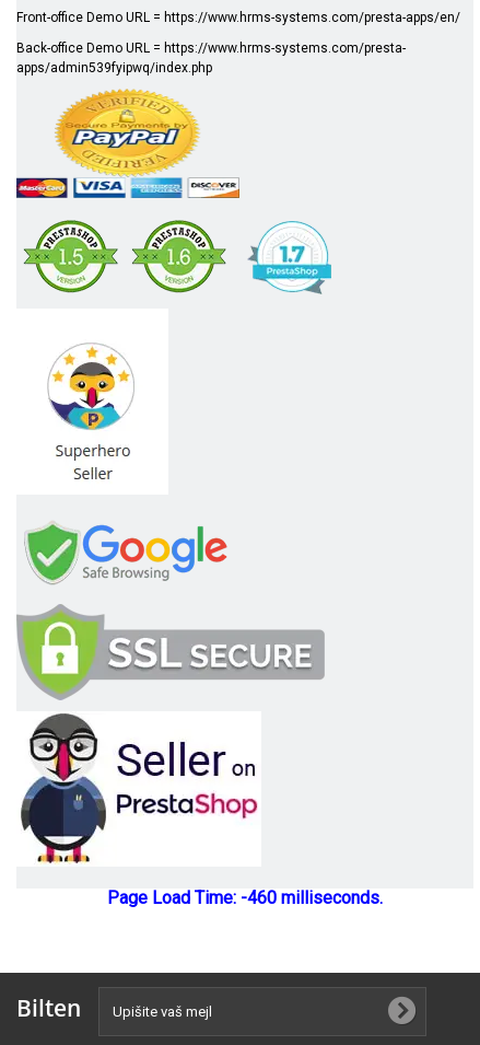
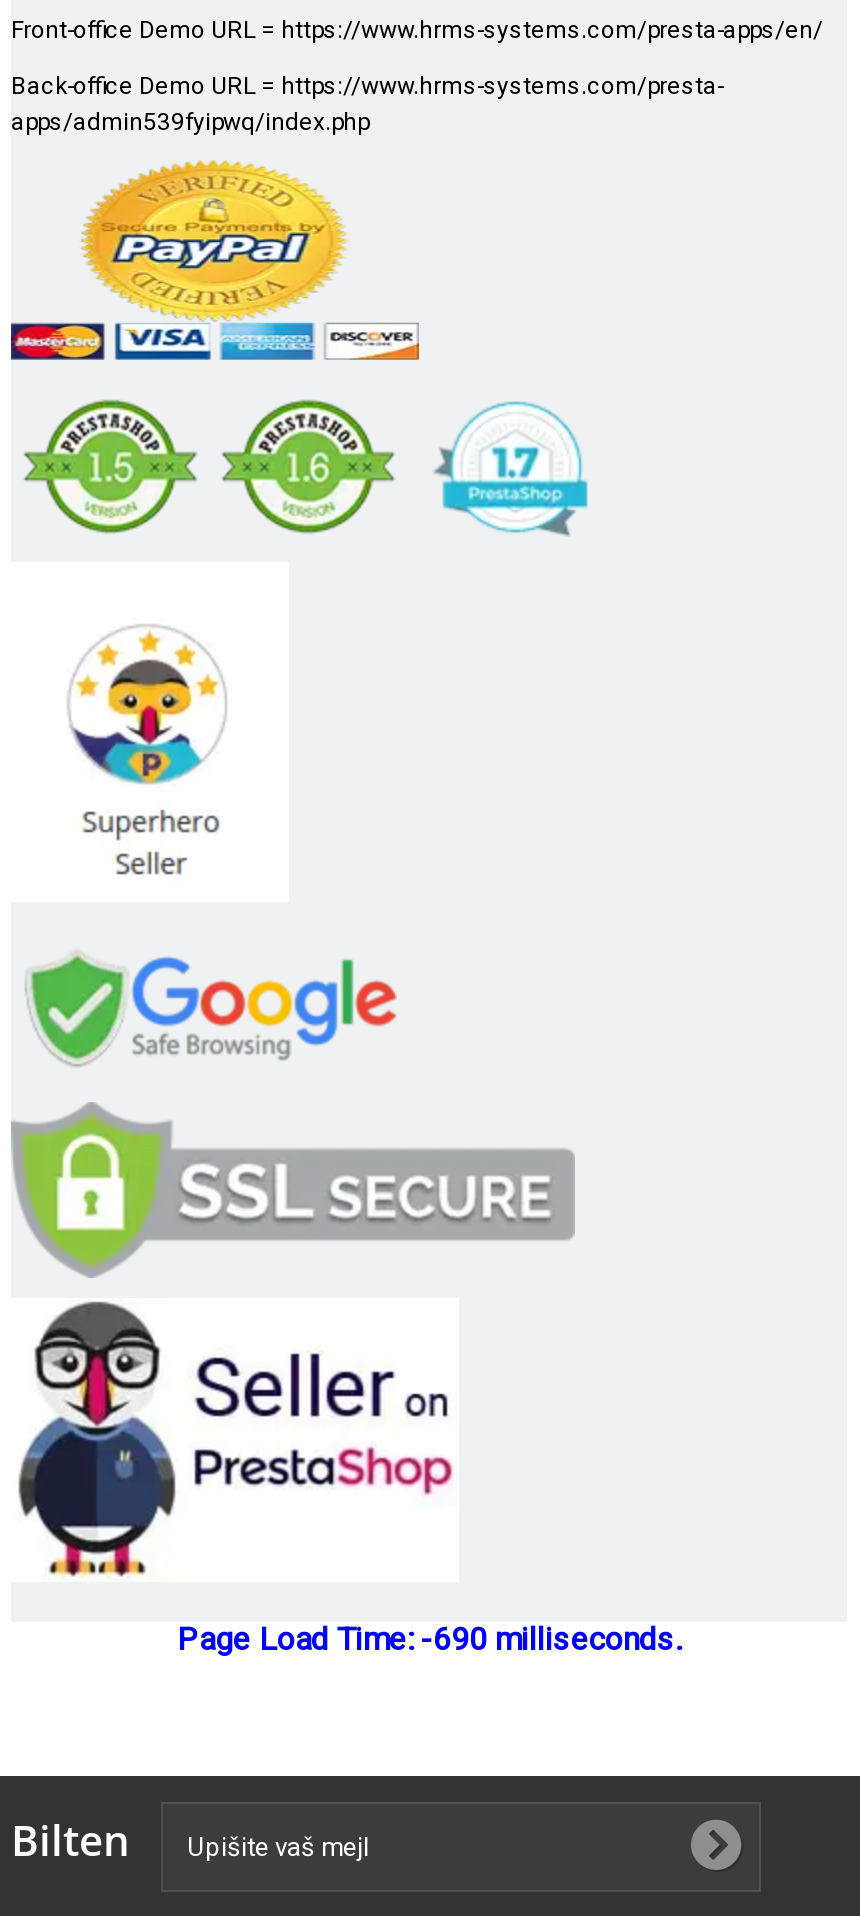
- Page Load Time: -460 milliseconds.
+ Page Load Time: -690 milliseconds.
